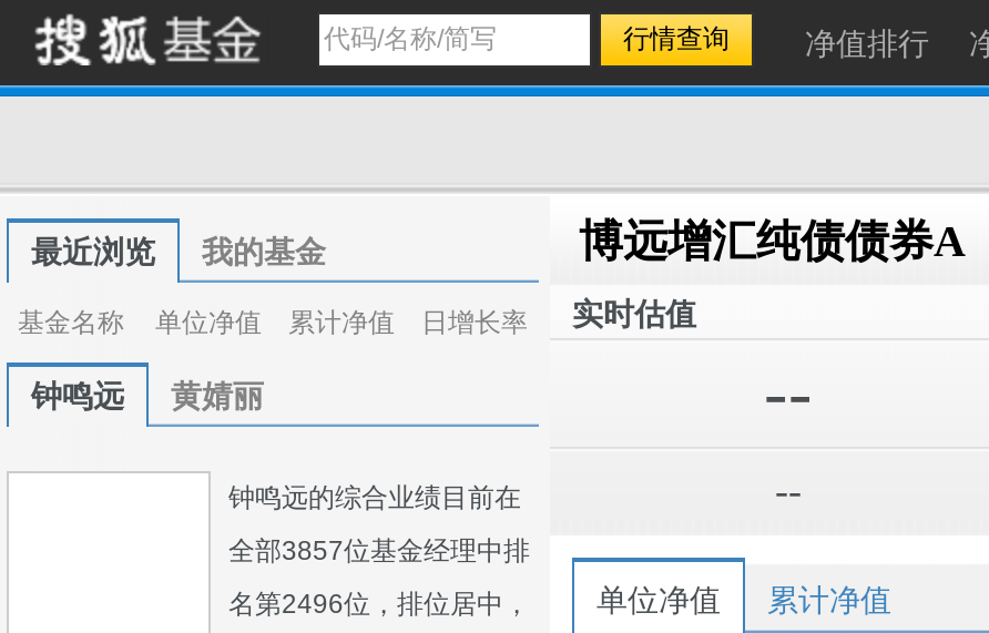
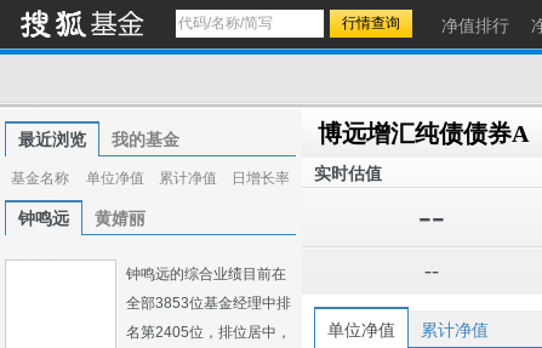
- 全部3857位基金经理中排
+ 全部3853位基金经理中排

- 名第2496位，排位居中，
+ 名第2405位，排位居中，
